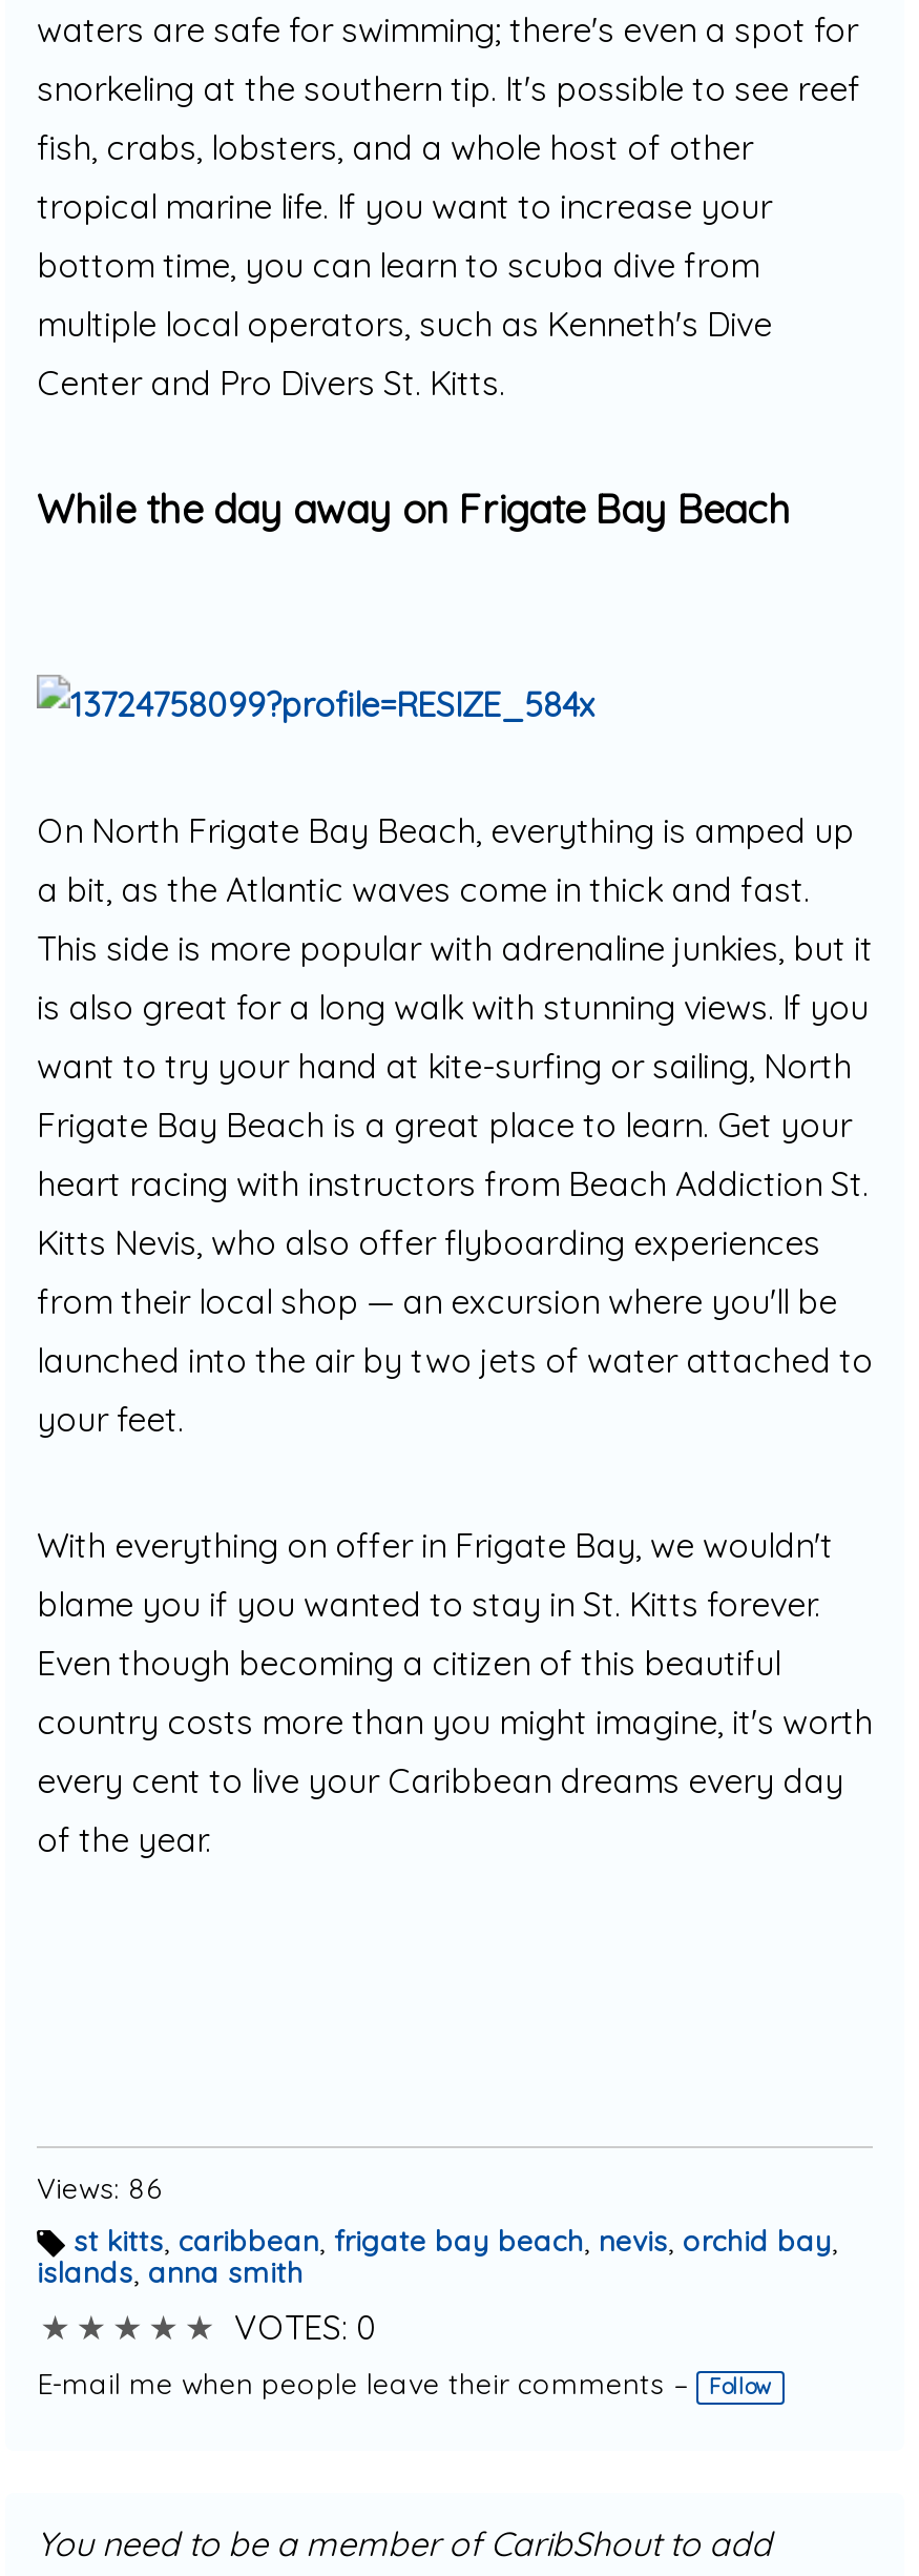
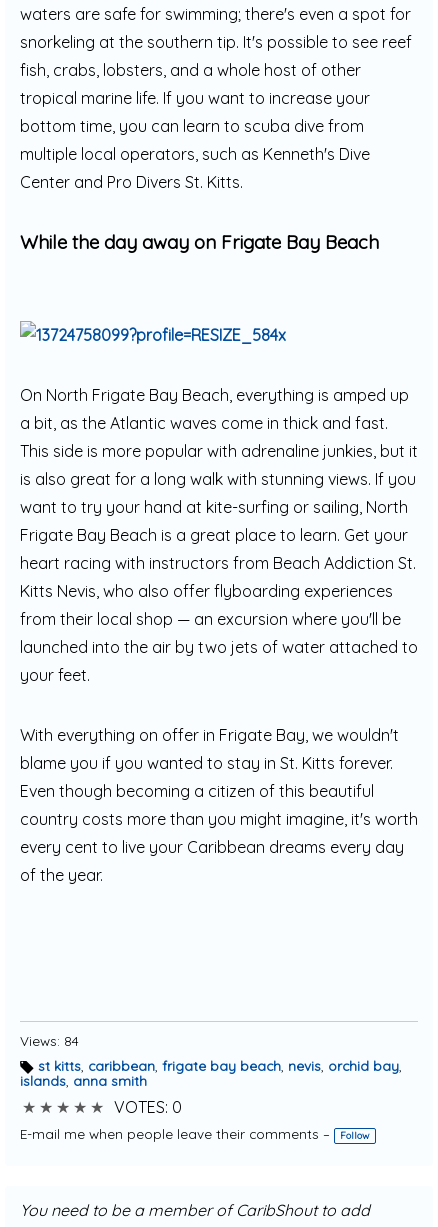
- Views: 86
+ Views: 84
